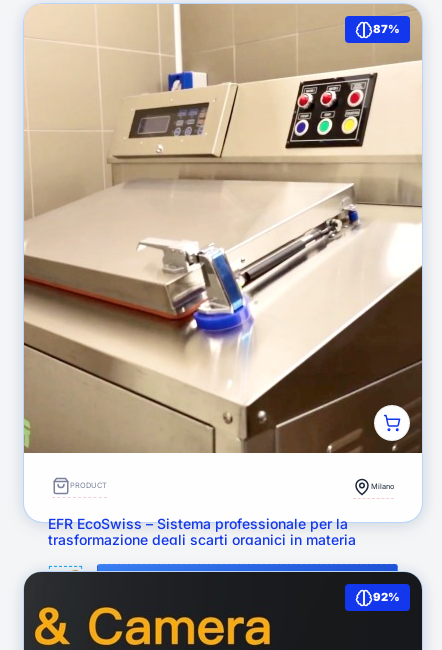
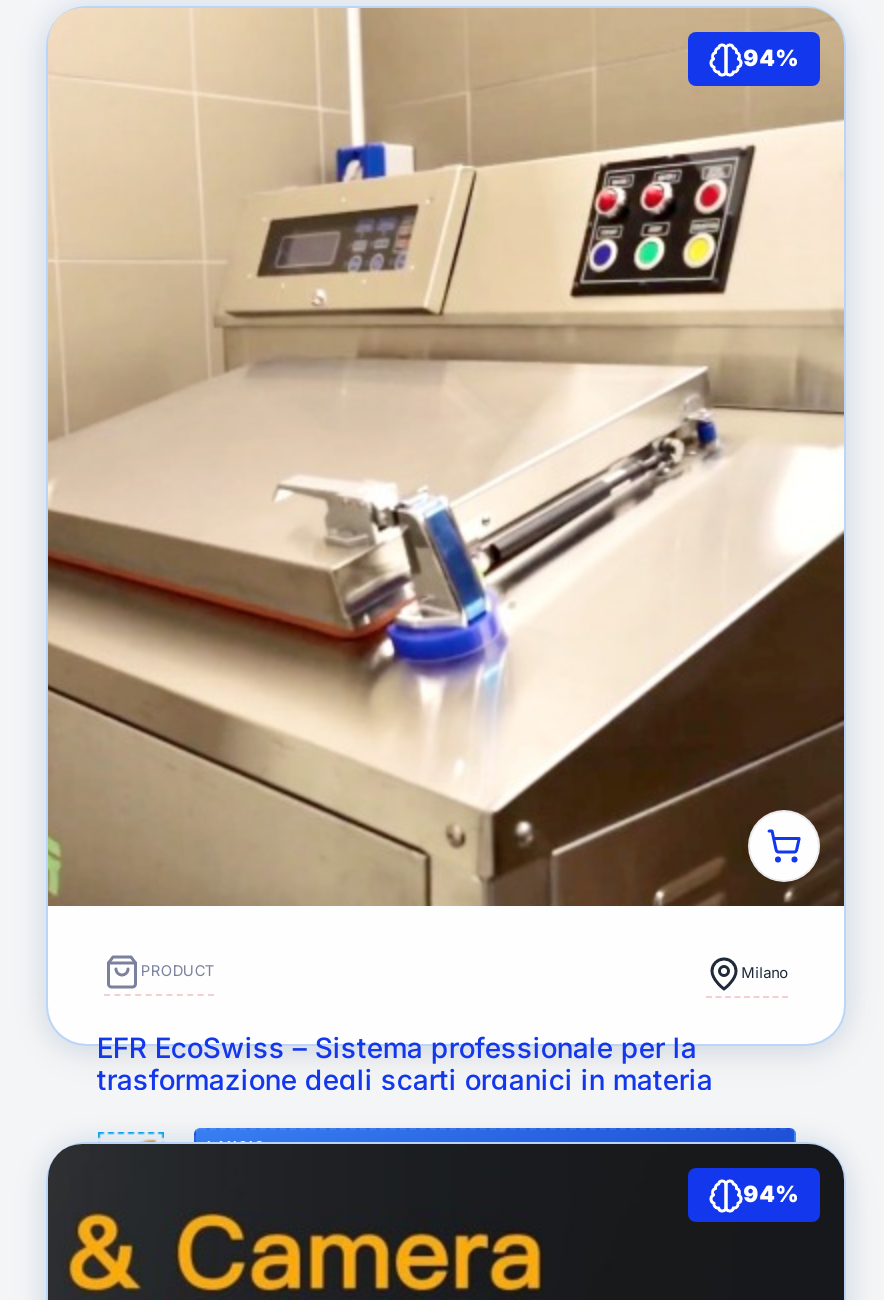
- 87%
+ 94%

- 92%
+ 94%
